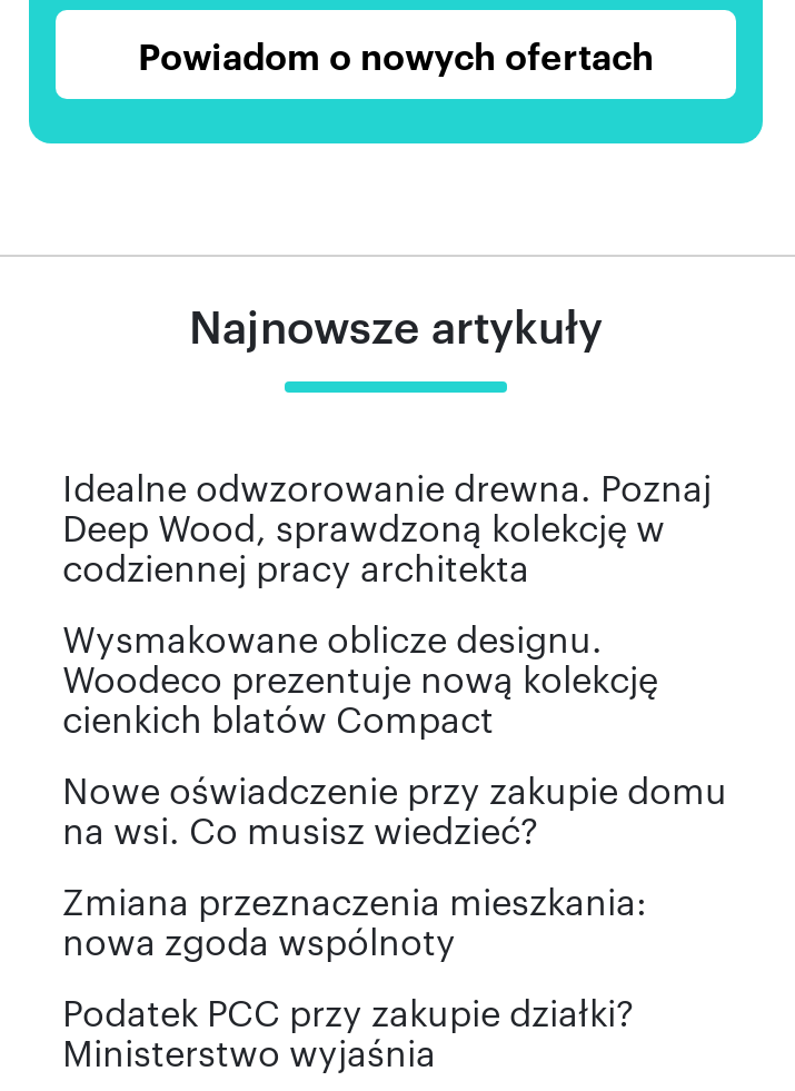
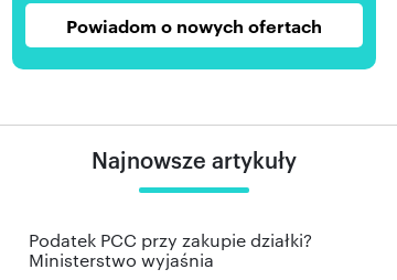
- Idealne odwzorowanie drewna. Poznaj
- Deep Wood, sprawdzoną kolekcję w
- codziennej pracy architekta
- Wysmakowane oblicze designu.
- Woodeco prezentuje nową kolekcję
- cienkich blatów Compact
- Nowe oświadczenie przy zakupie domu
- na wsi. Co musisz wiedzieć?
- Zmiana przeznaczenia mieszkania:
- nowa zgoda wspólnoty
